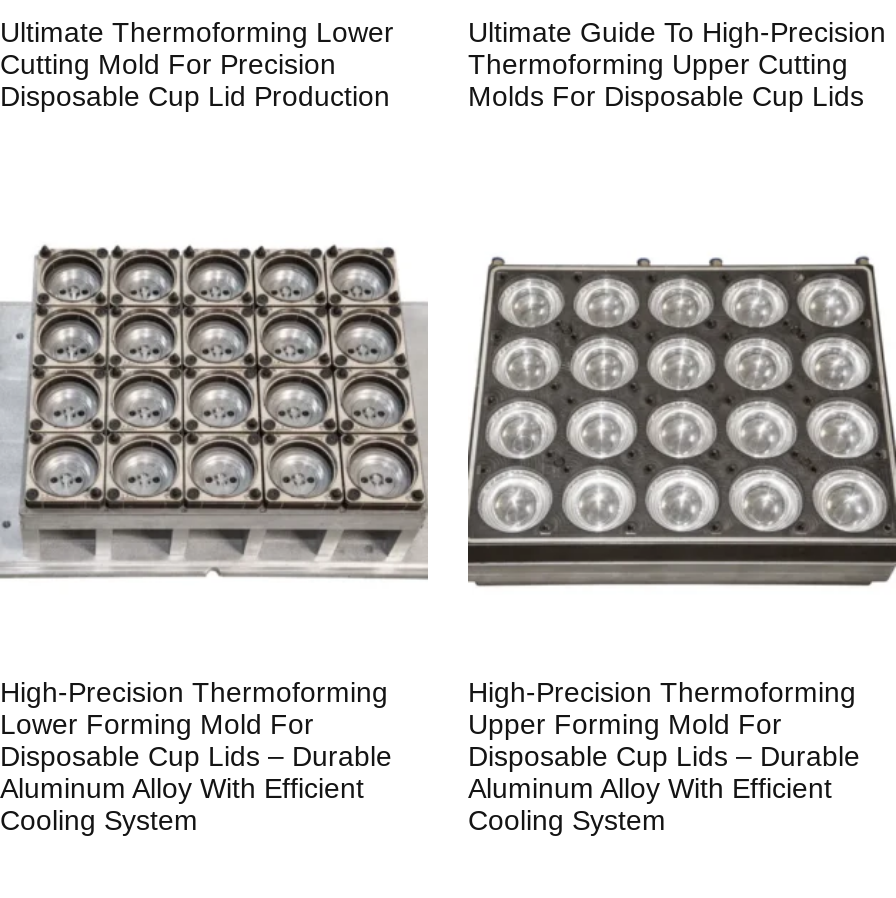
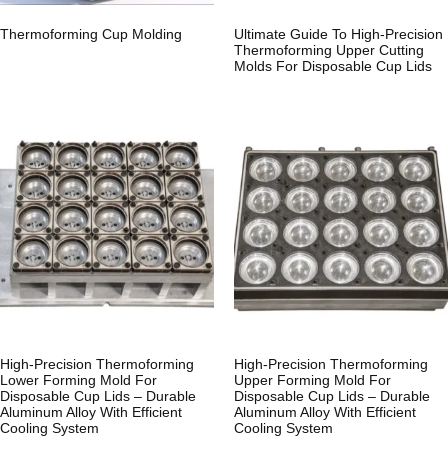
- Ultimate Thermoforming Lower
- Cutting Mold For Precision
- Disposable Cup Lid Production
+ Thermoforming Cup Molding
